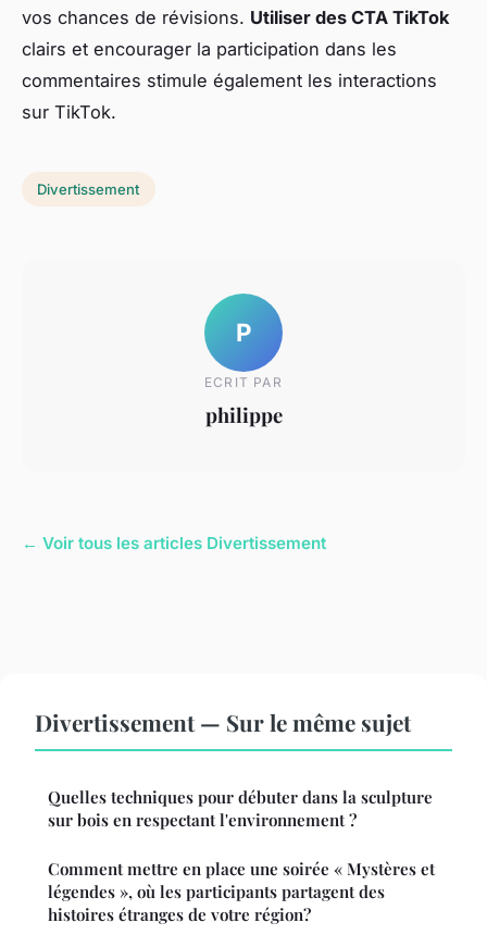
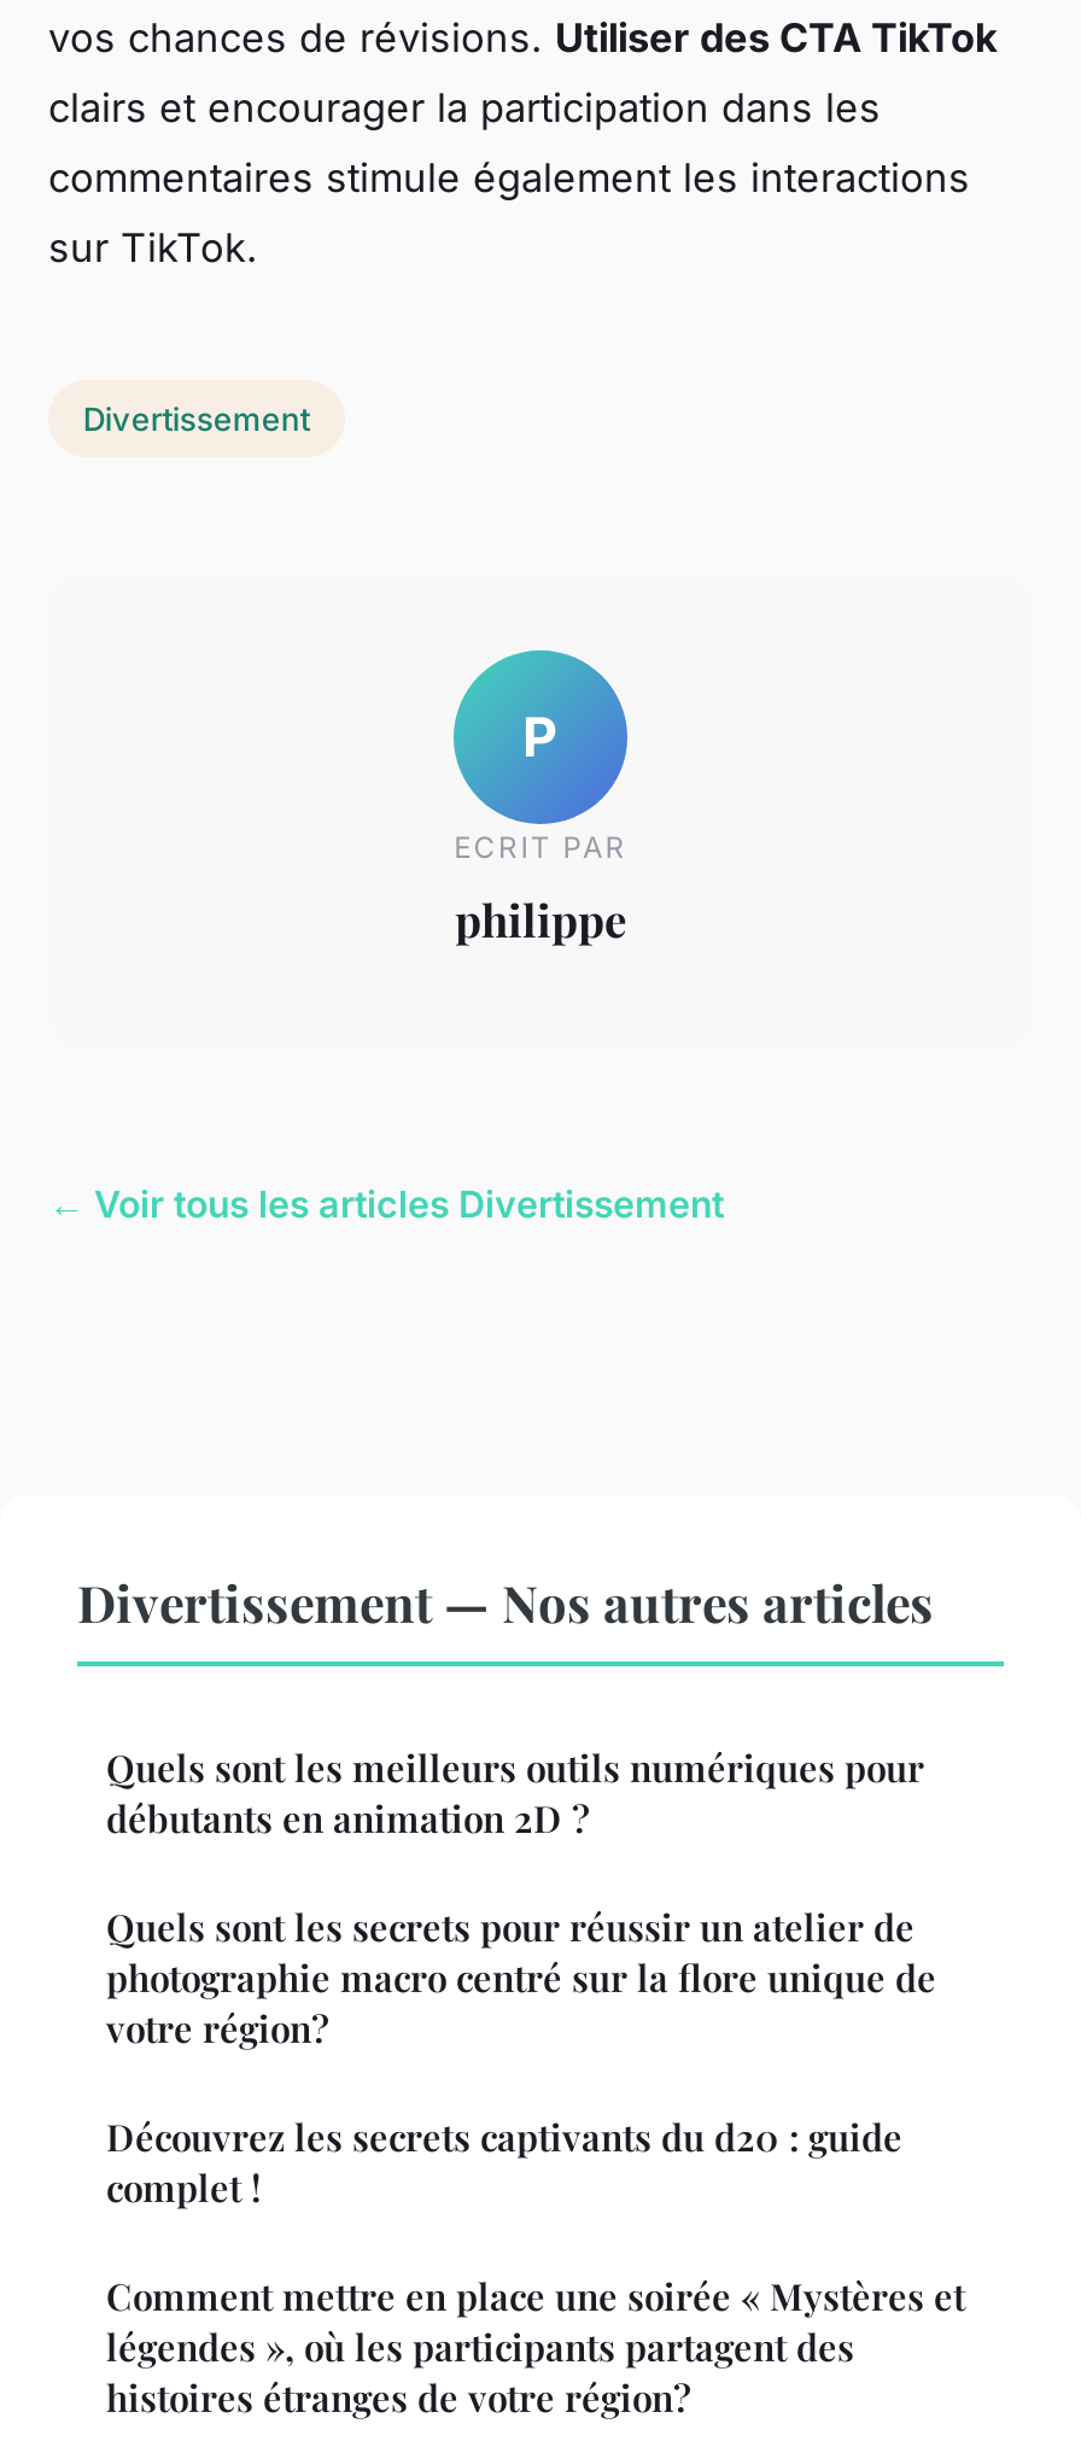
- Divertissement — Sur le même sujet
- Quelles techniques pour débuter dans la sculpture
- sur bois en respectant l'environnement ?
+ Divertissement — Nos autres articles
+ Quels sont les meilleurs outils numériques pour
+ débutants en animation 2D ?
+ Quels sont les secrets pour réussir un atelier de
+ photographie macro centré sur la flore unique de
+ votre région?
+ Découvrez les secrets captivants du d20 : guide
+ complet !
